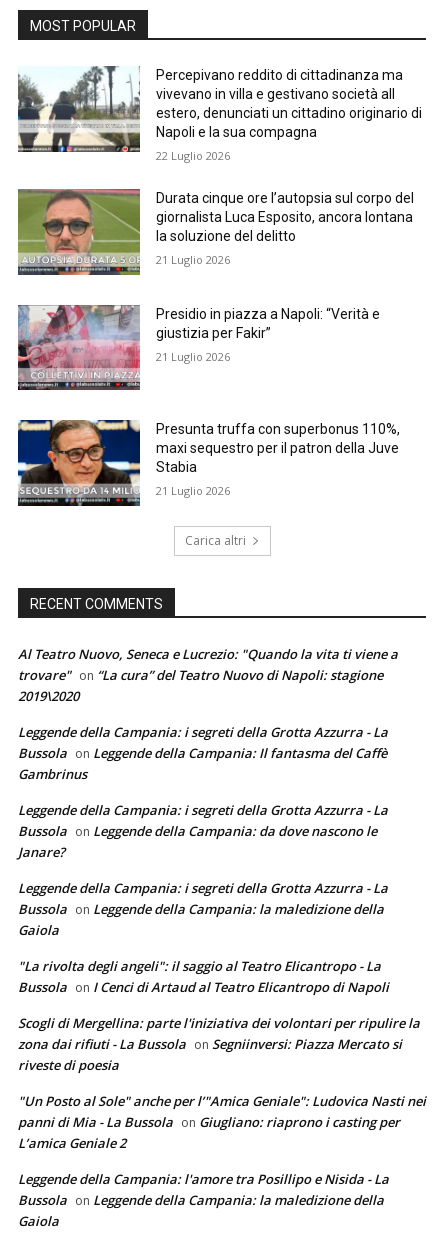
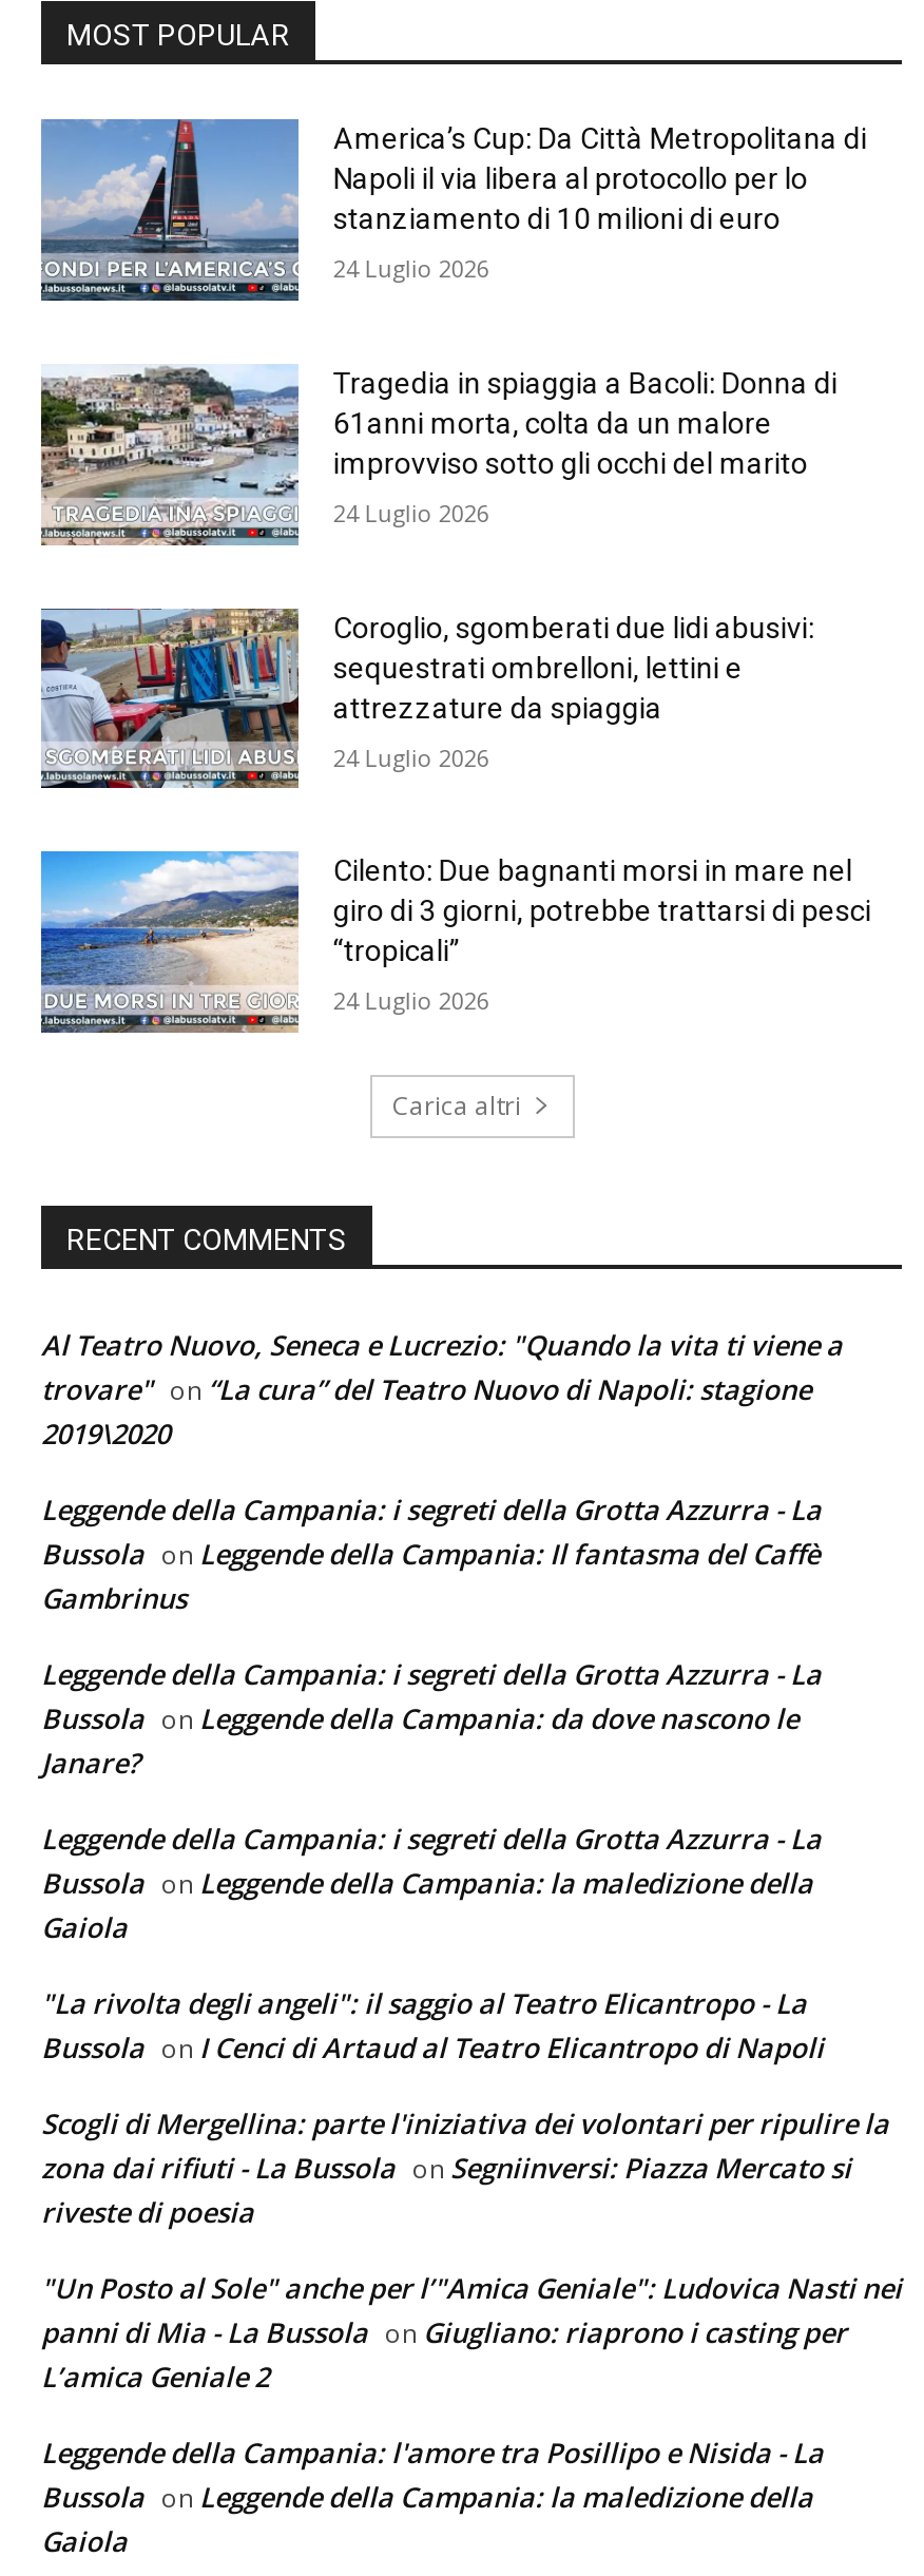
- [image]
- Percepivano reddito di cittadinanza ma
- vivevano in villa e gestivano società all
- estero, denunciati un cittadino originario di
- Napoli e la sua compagna
+ [image]
+ America’s Cup: Da Città Metropolitana di
+ Napoli il via libera al protocollo per lo
+ stanziamento di 10 milioni di euro

- 22 Luglio 2026
+ 24 Luglio 2026

- [image]
- Durata cinque ore l’autopsia sul corpo del
- giornalista Luca Esposito, ancora lontana
- la soluzione del delitto
+ [image]
+ Tragedia in spiaggia a Bacoli: Donna di
+ 61anni morta, colta da un malore
+ improvviso sotto gli occhi del marito

- 21 Luglio 2026
+ 24 Luglio 2026

- [image]
- Presidio in piazza a Napoli: “Verità e
- giustizia per Fakir”
+ [image]
+ Coroglio, sgomberati due lidi abusivi:
+ sequestrati ombrelloni, lettini e
+ attrezzature da spiaggia

- 21 Luglio 2026
+ 24 Luglio 2026

- [image]
- Presunta truffa con superbonus 110%,
- maxi sequestro per il patron della Juve
- Stabia
+ [image]
+ Cilento: Due bagnanti morsi in mare nel
+ giro di 3 giorni, potrebbe trattarsi di pesci
+ “tropicali”

- 21 Luglio 2026
+ 24 Luglio 2026
